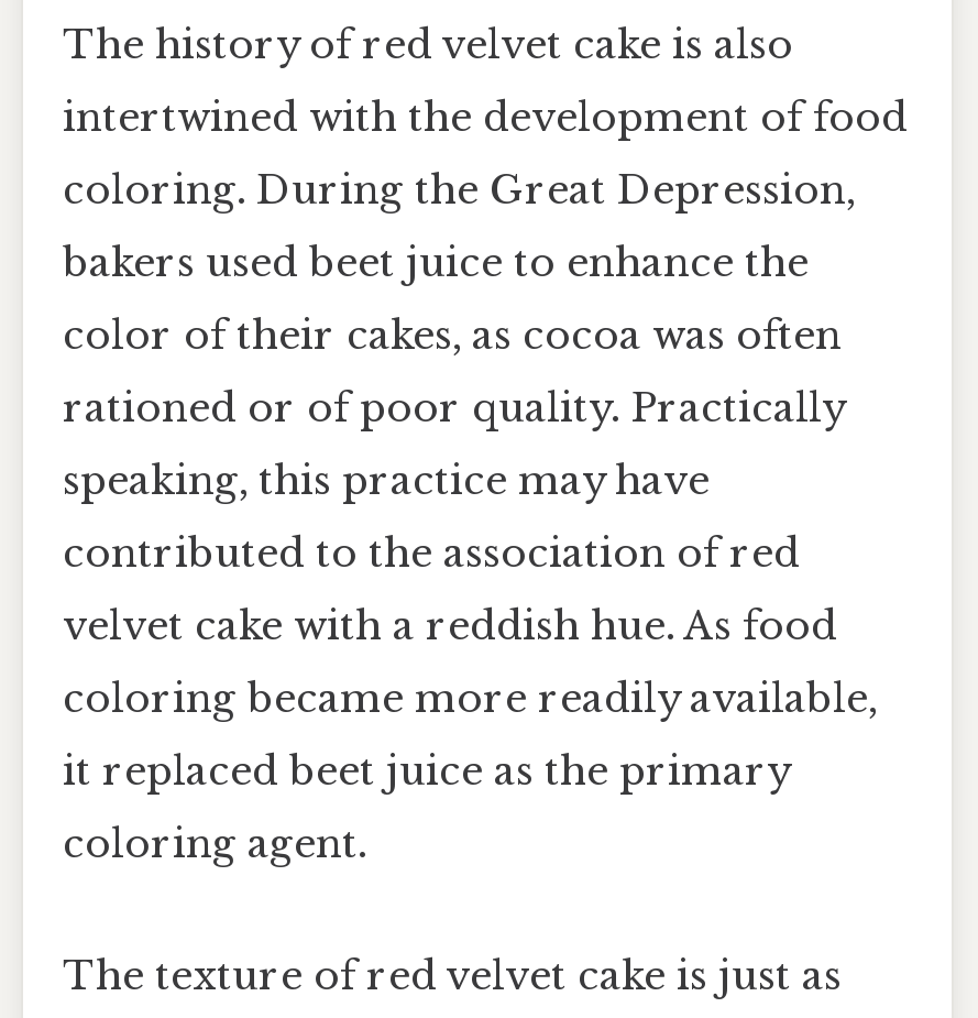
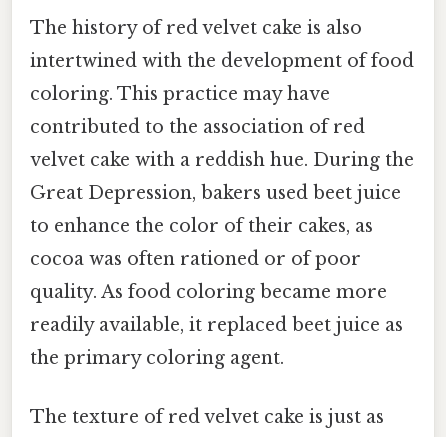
- coloring. During the Great Depression,
- bakers used beet juice to enhance the
- color of their cakes, as cocoa was often
- rationed or of poor quality. Practically
- speaking, this practice may have
+ coloring. This practice may have

moved up: contributed to the association of red

- velvet cake with a reddish hue. As food
- coloring became more readily available,
- it replaced beet juice as the primary
- coloring agent.
+ velvet cake with a reddish hue. During the
+ Great Depression, bakers used beet juice
+ to enhance the color of their cakes, as
+ cocoa was often rationed or of poor
+ quality. As food coloring became more
+ readily available, it replaced beet juice as
+ the primary coloring agent.
